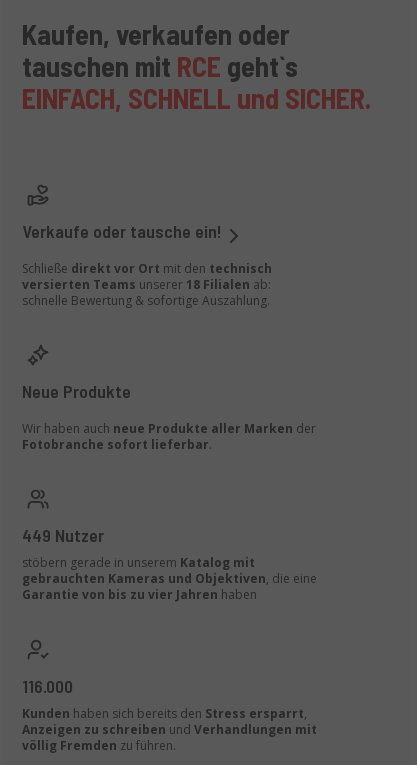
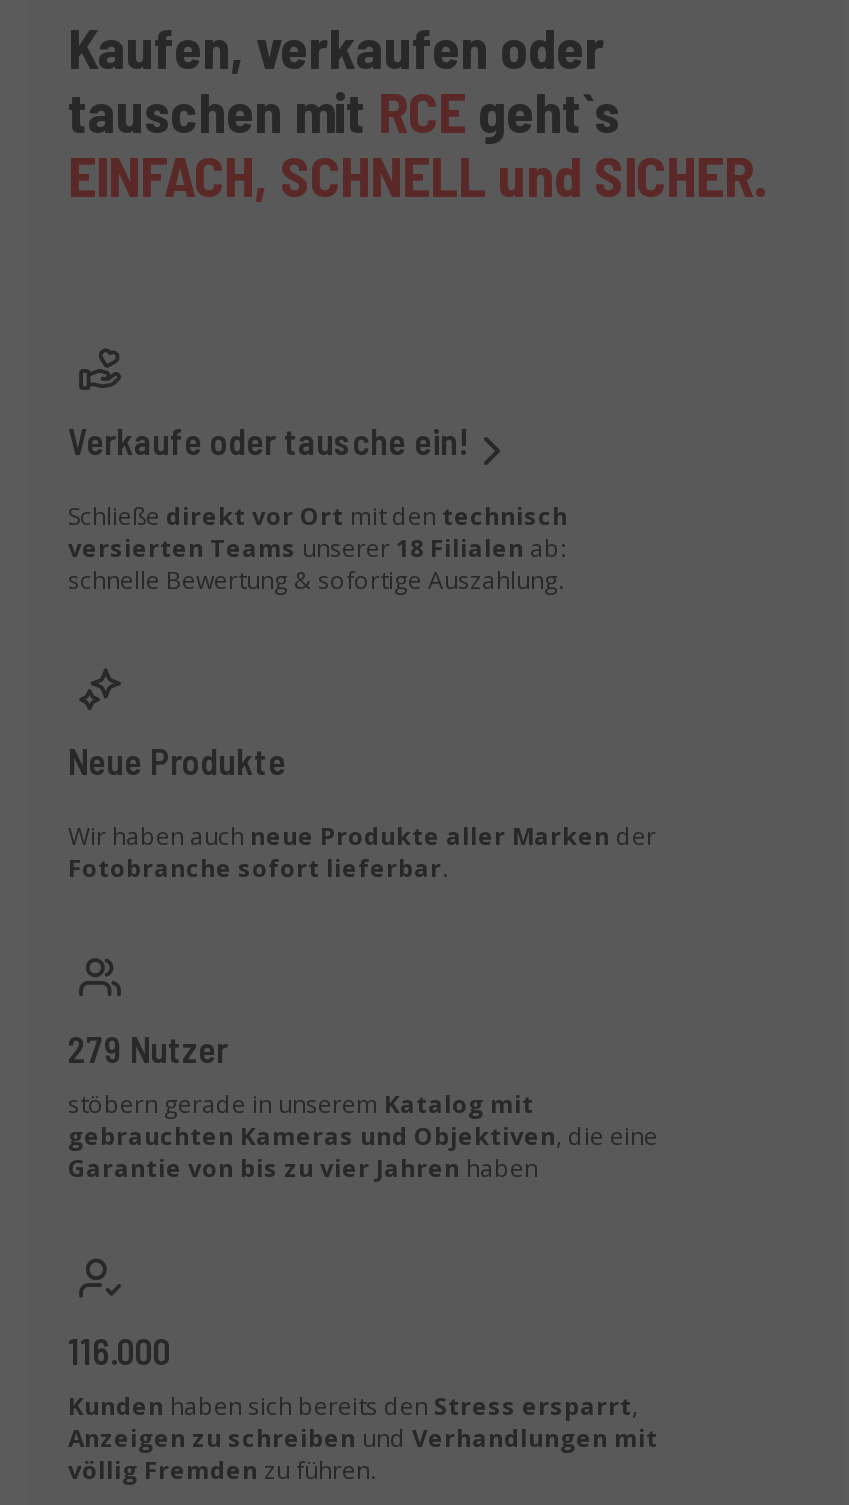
- 449 Nutzer
+ 279 Nutzer
